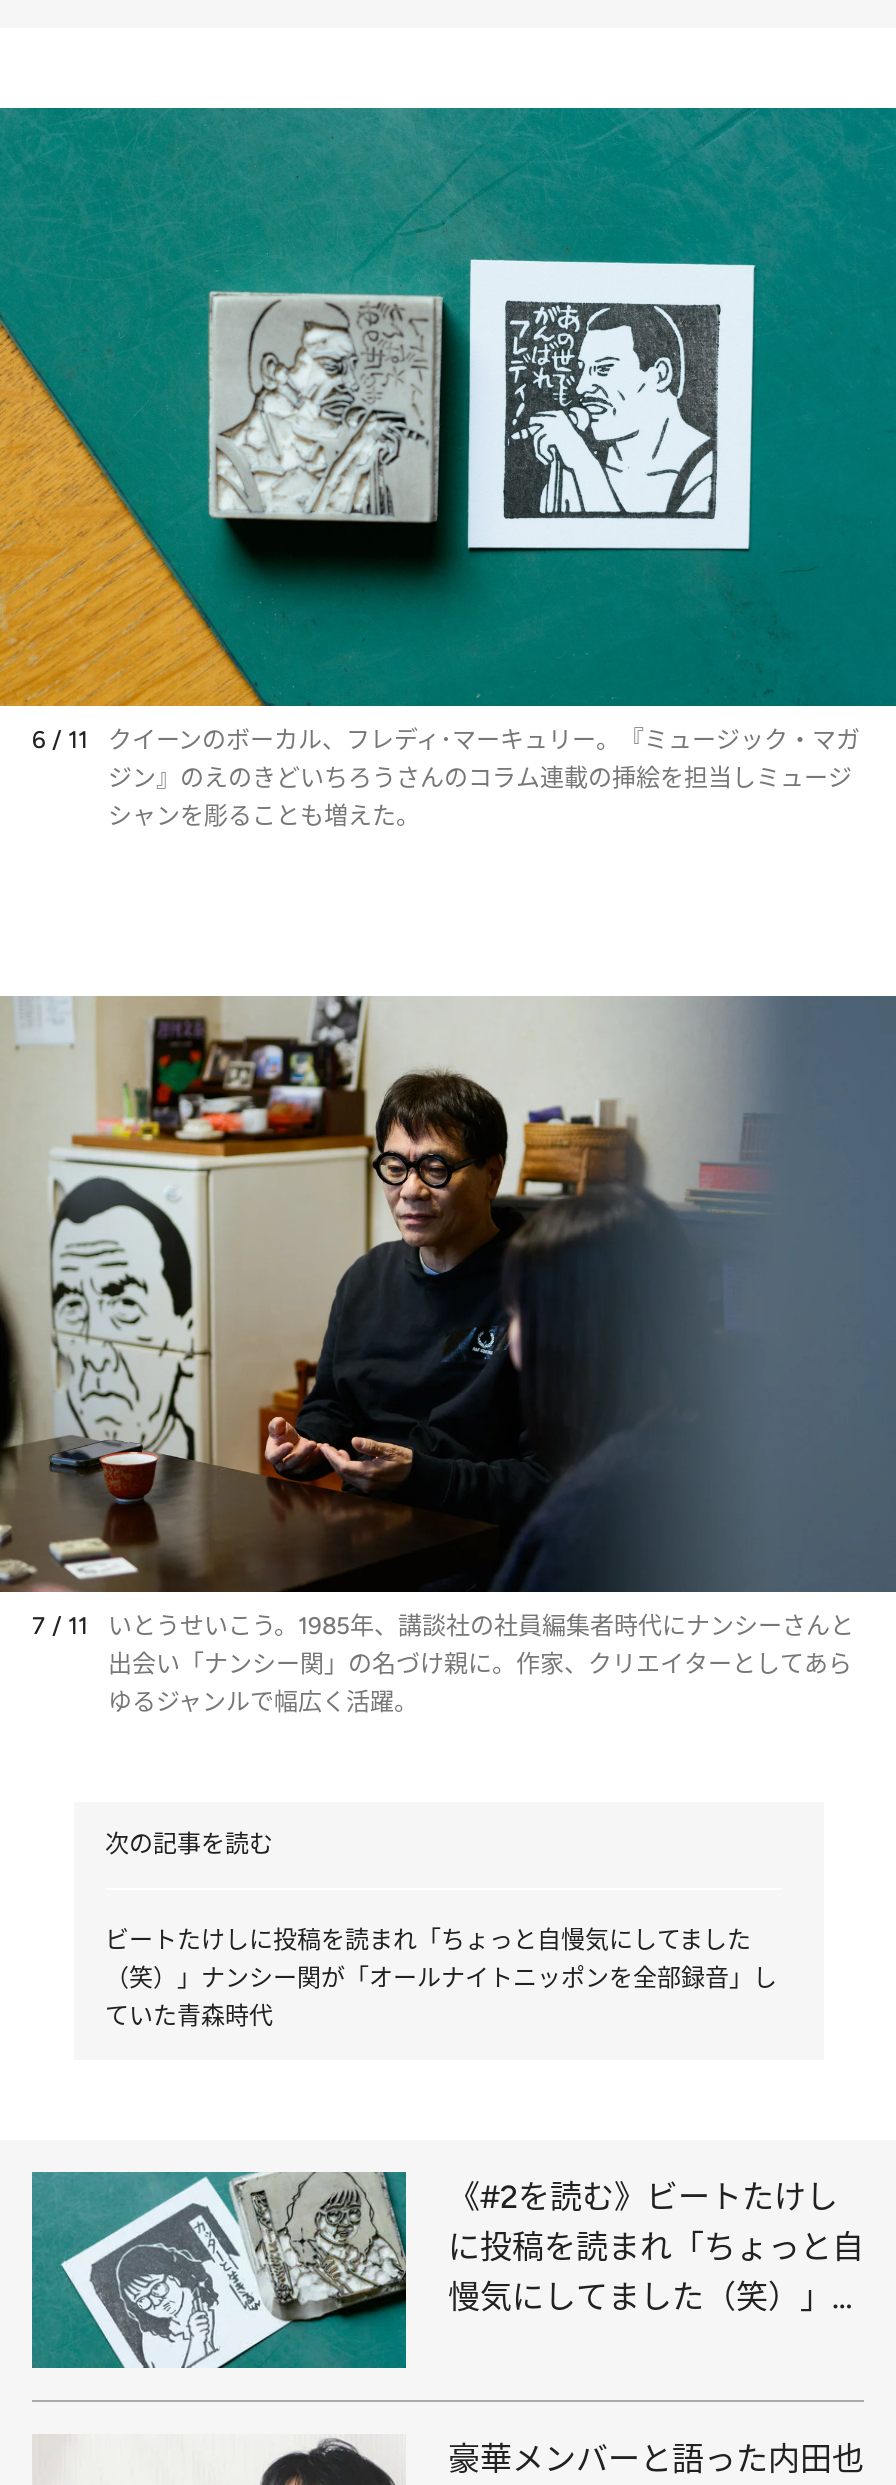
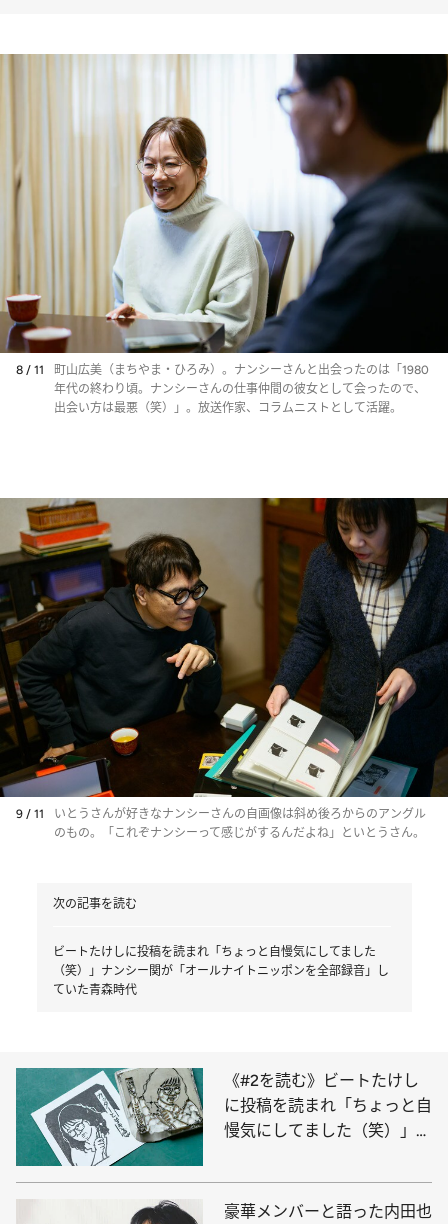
- [image]
- 6 / 11
- クイーンのボーカル、フレディ･マーキュリー。『ミュージック・マガ
- ジン』のえのきどいちろうさんのコラム連載の挿絵を担当しミュージ
- シャンを彫ることも増えた。
+ [image]
+ 8 / 11
+ 町山広美（まちやま・ひろみ）。ナンシーさんと出会ったのは「1980
+ 年代の終わり頃。ナンシーさんの仕事仲間の彼女として会ったので、
+ 出会い方は最悪（笑）」。放送作家、コラムニストとして活躍。

- [image]
- 7 / 11
- いとうせいこう。1985年、講談社の社員編集者時代にナンシーさんと
- 出会い「ナンシー関」の名づけ親に。作家、クリエイターとしてあら
- ゆるジャンルで幅広く活躍。
+ [image]
+ 9 / 11
+ いとうさんが好きなナンシーさんの自画像は斜め後ろからのアングル
+ のもの。「これぞナンシーって感じがするんだよね」といとうさん。
